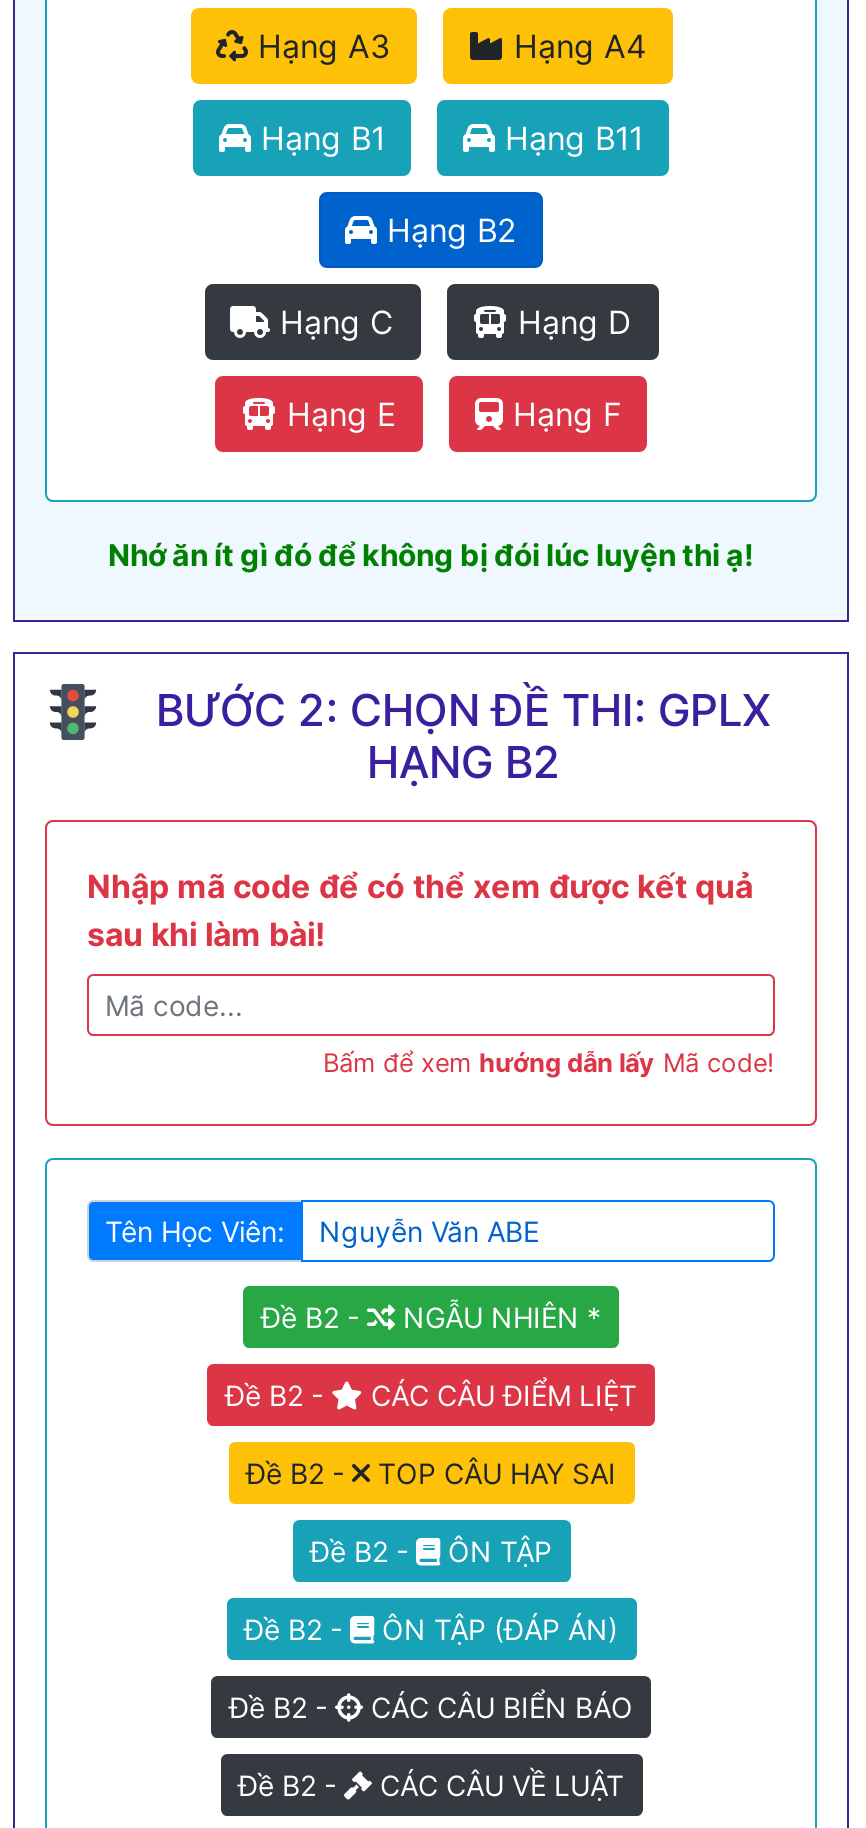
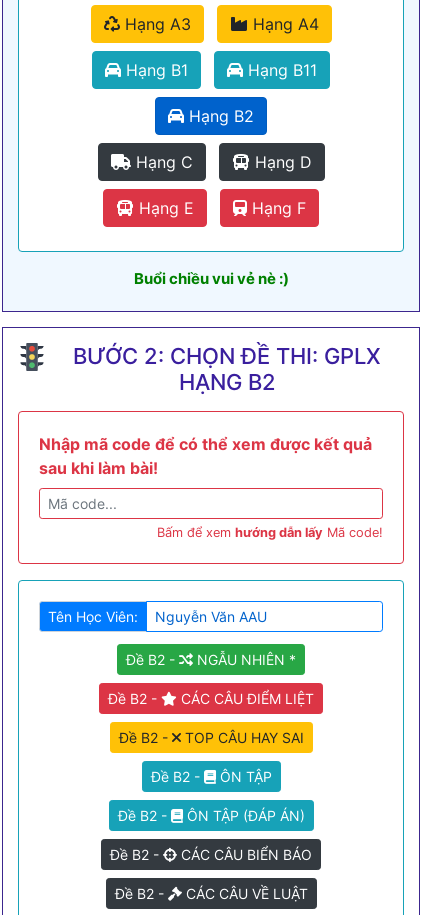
- Nhớ ăn ít gì đó để không bị đói lúc luyện thi ạ!
+ Buổi chiều vui vẻ nè :)
